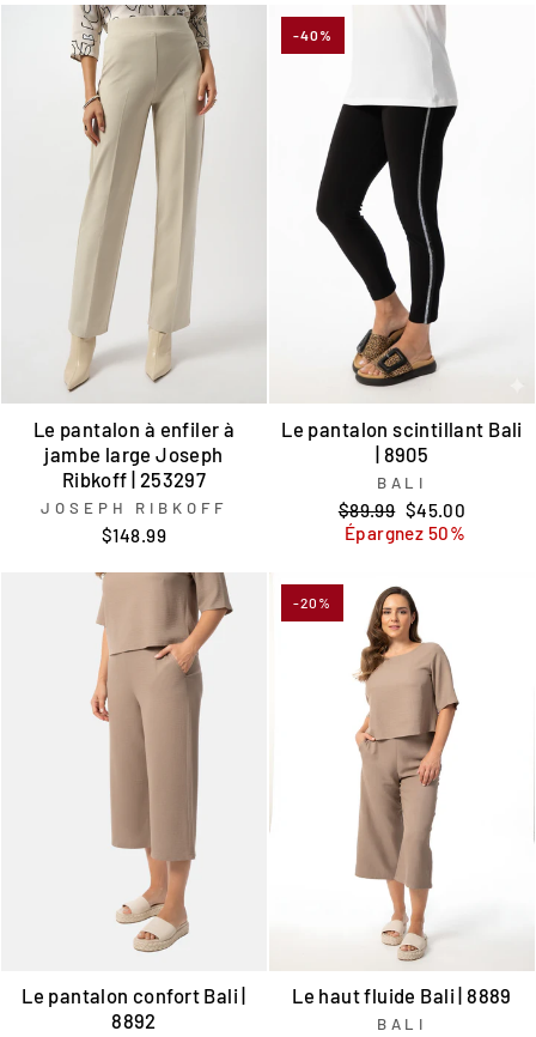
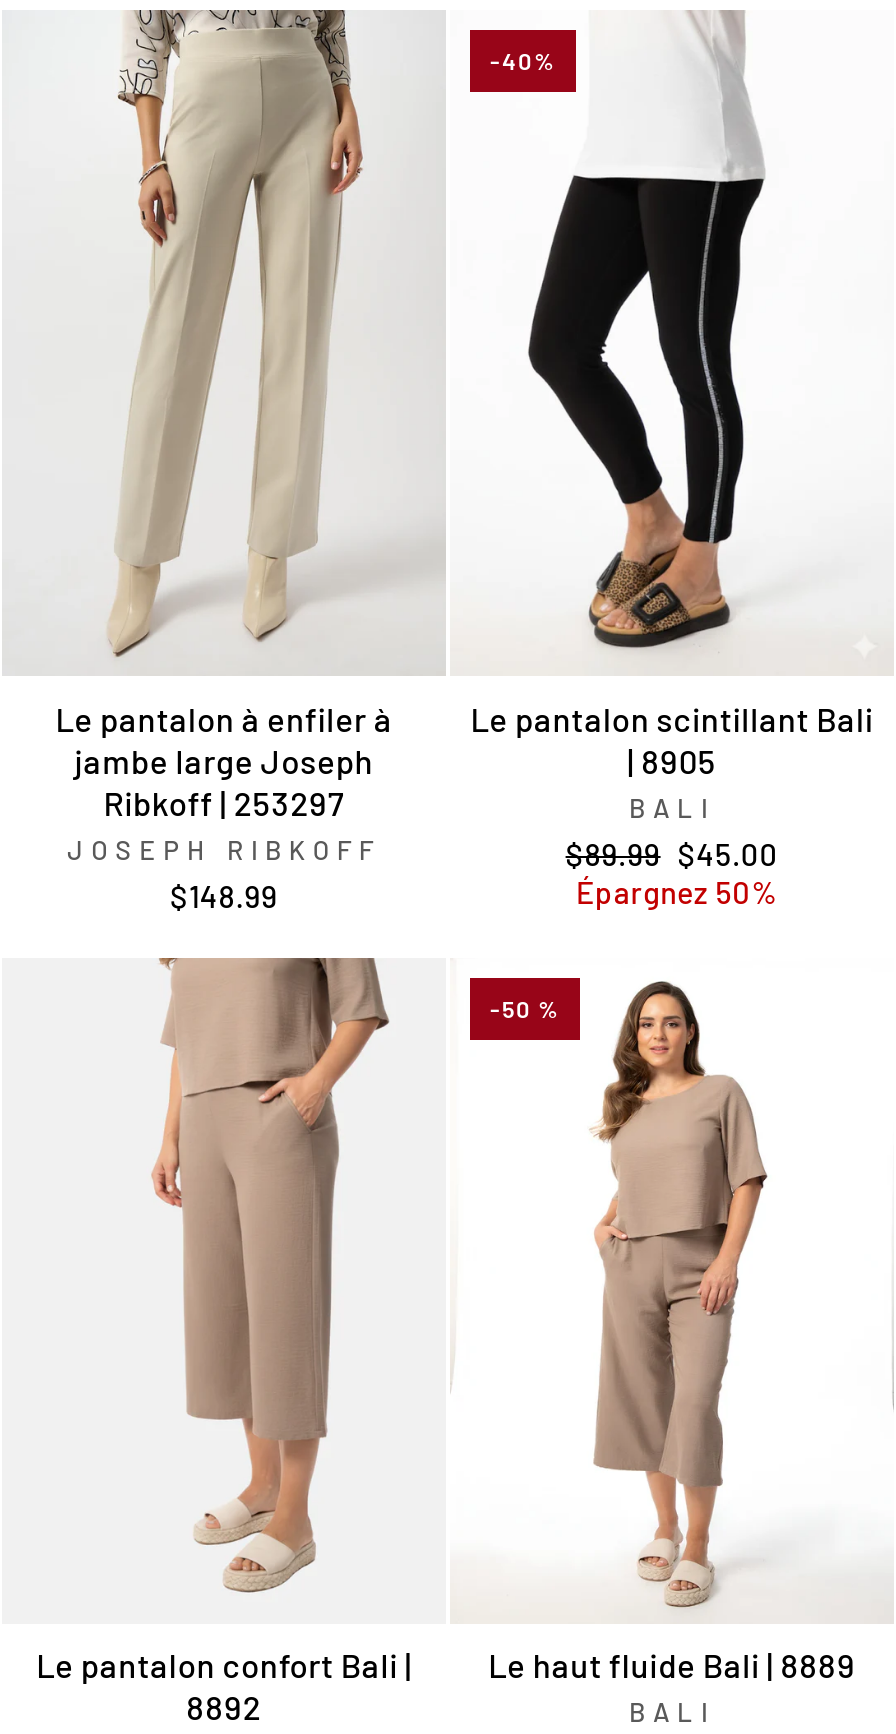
- -20%
+ -50 %
